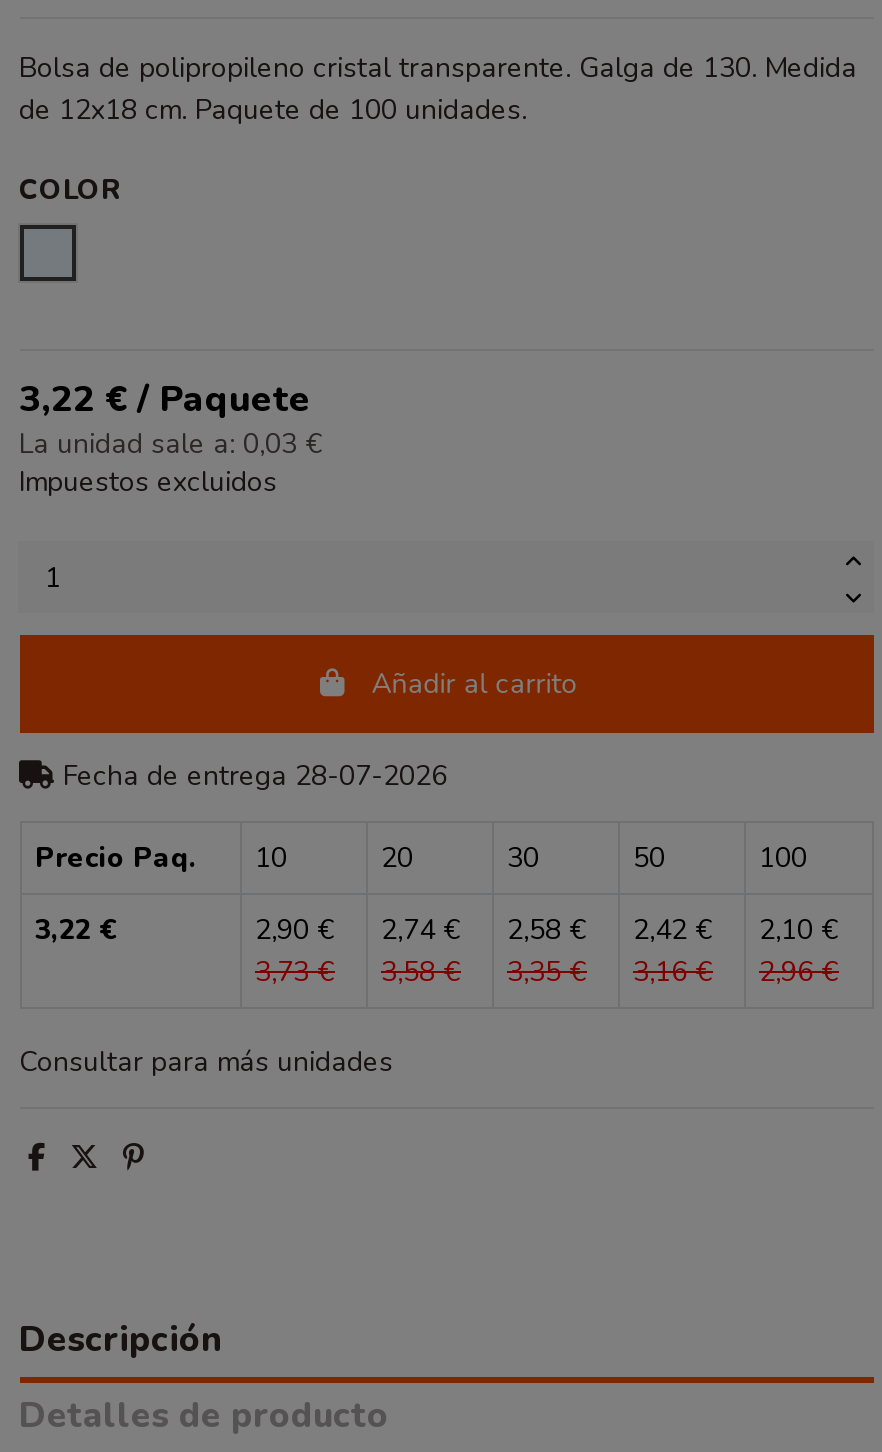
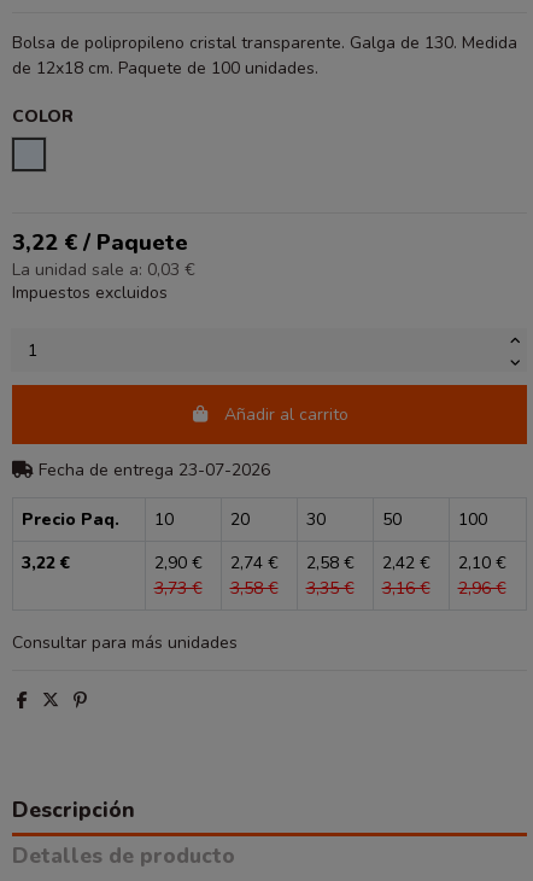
- Fecha de entrega 28-07-2026
+ Fecha de entrega 23-07-2026
